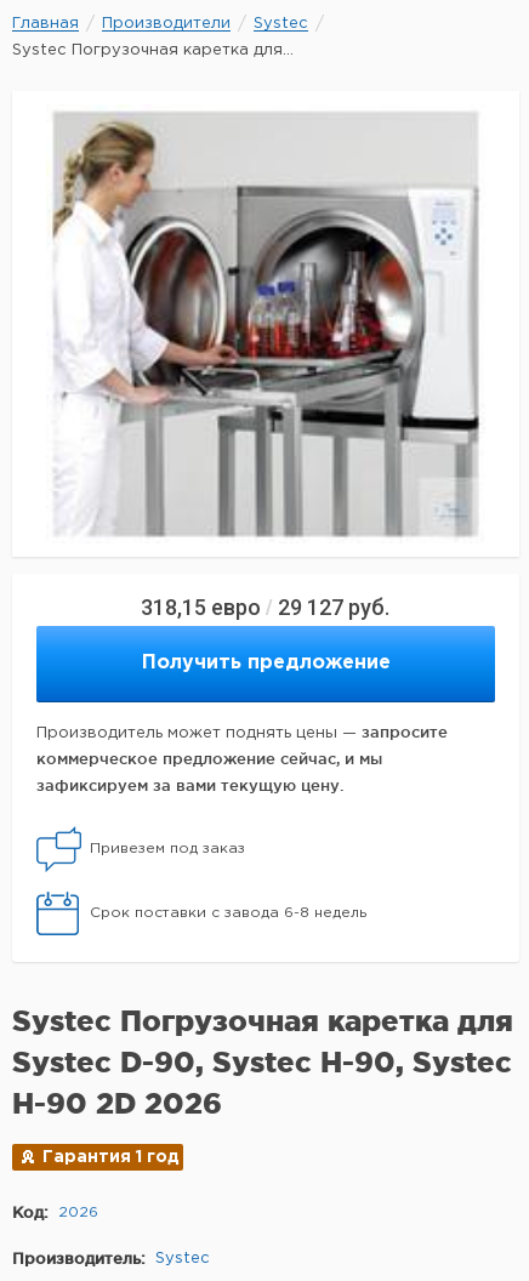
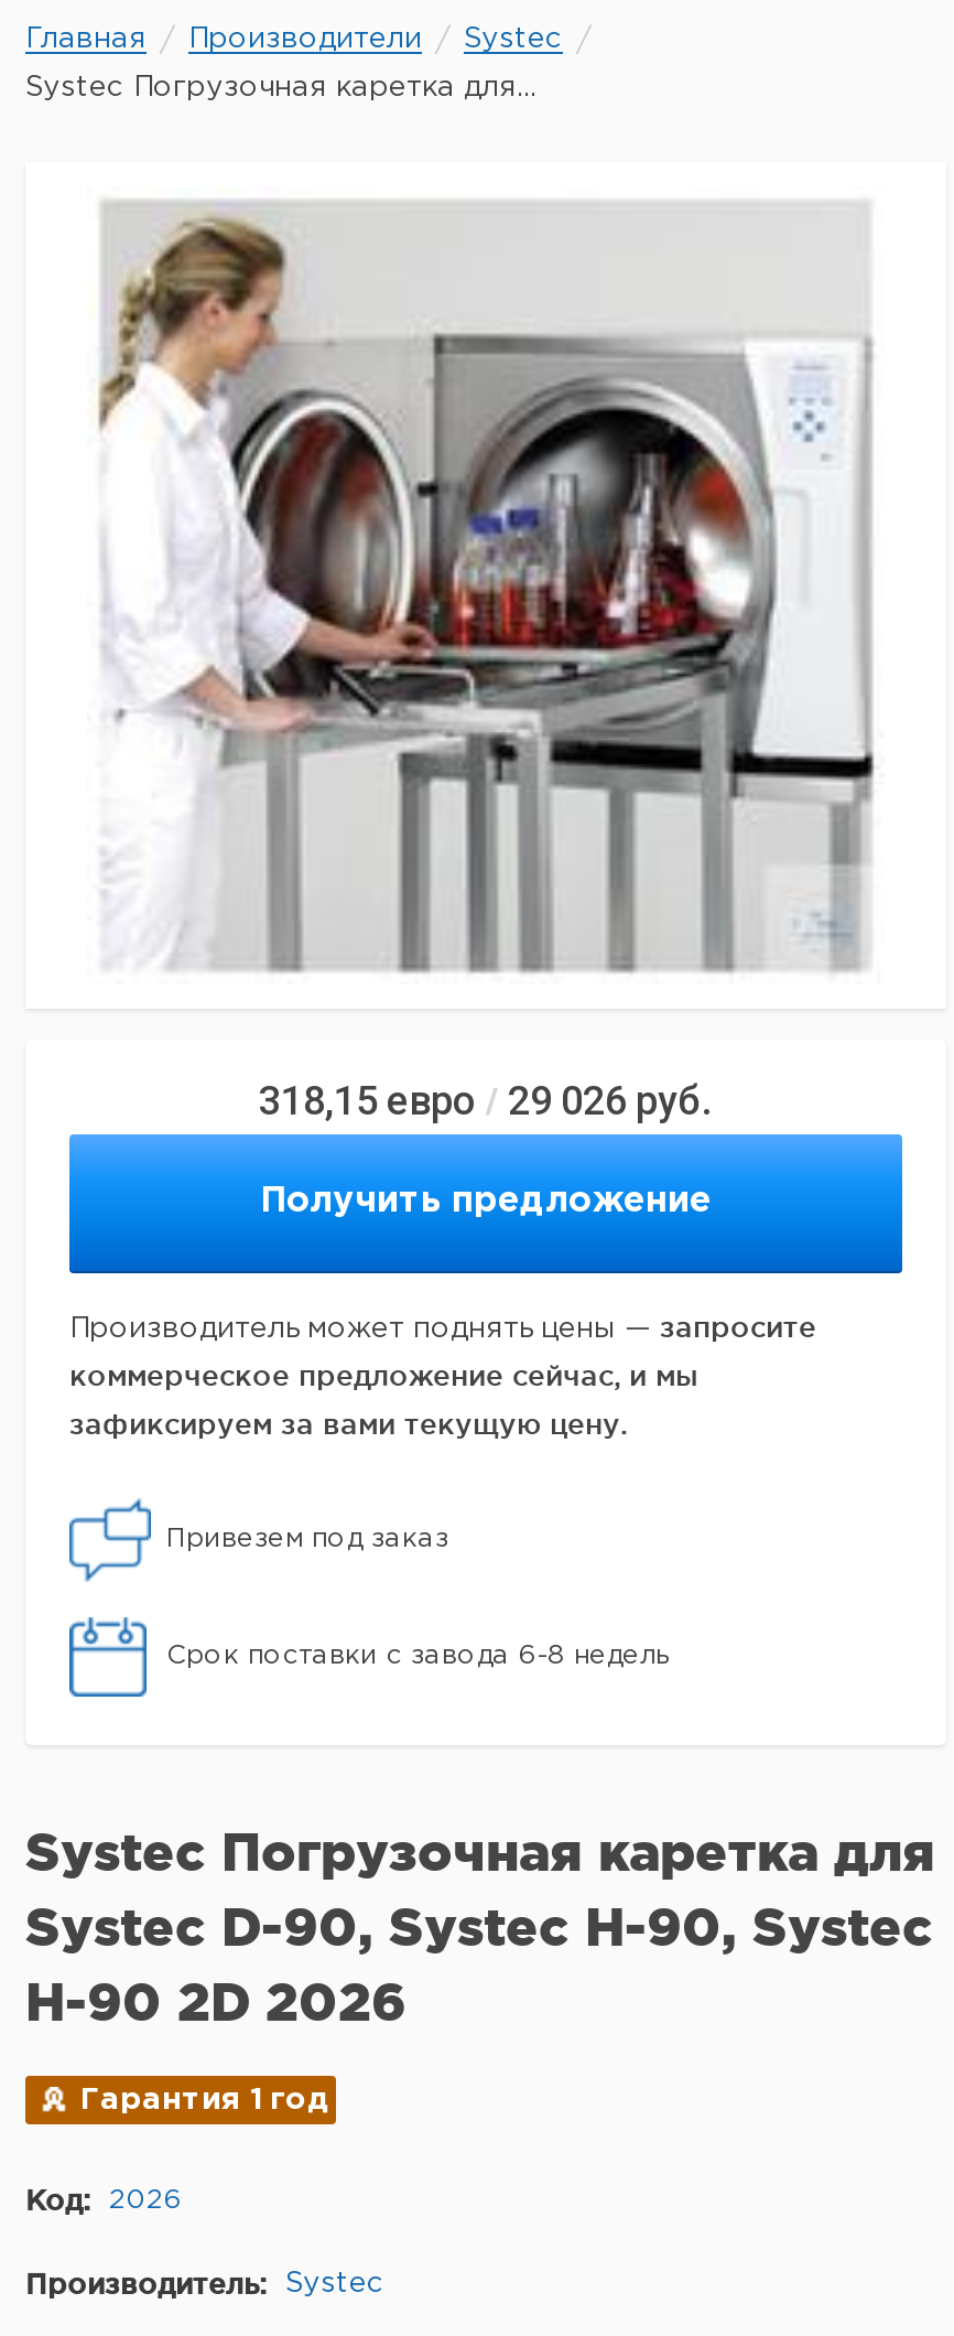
- 318,15 евро / 29 127 руб.
+ 318,15 евро / 29 026 руб.
